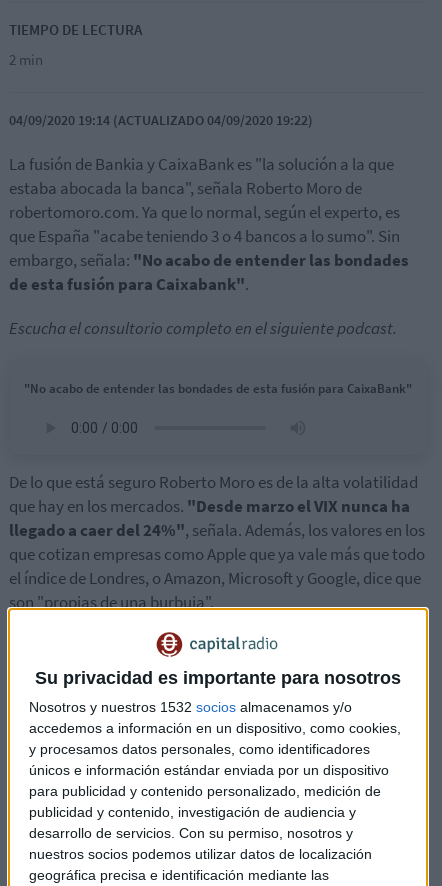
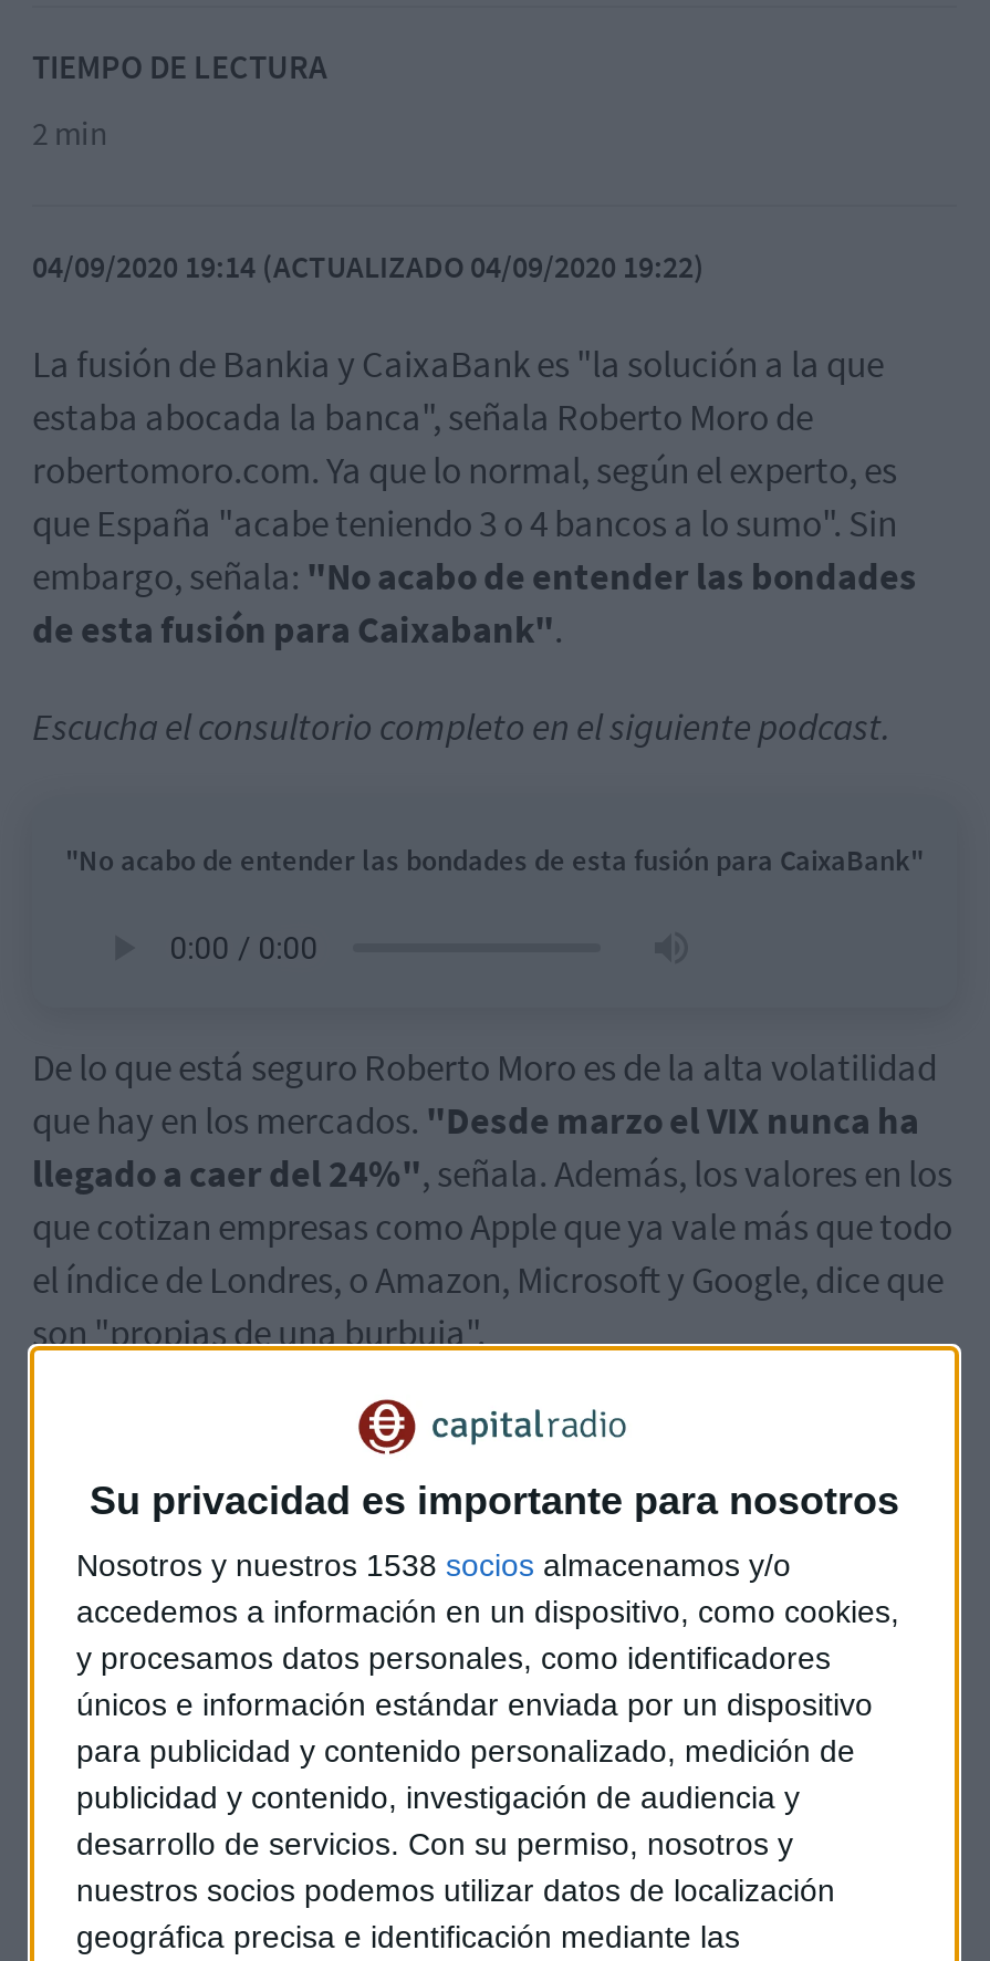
- Nosotros y nuestros 1532 socios almacenamos y/o
+ Nosotros y nuestros 1538 socios almacenamos y/o
